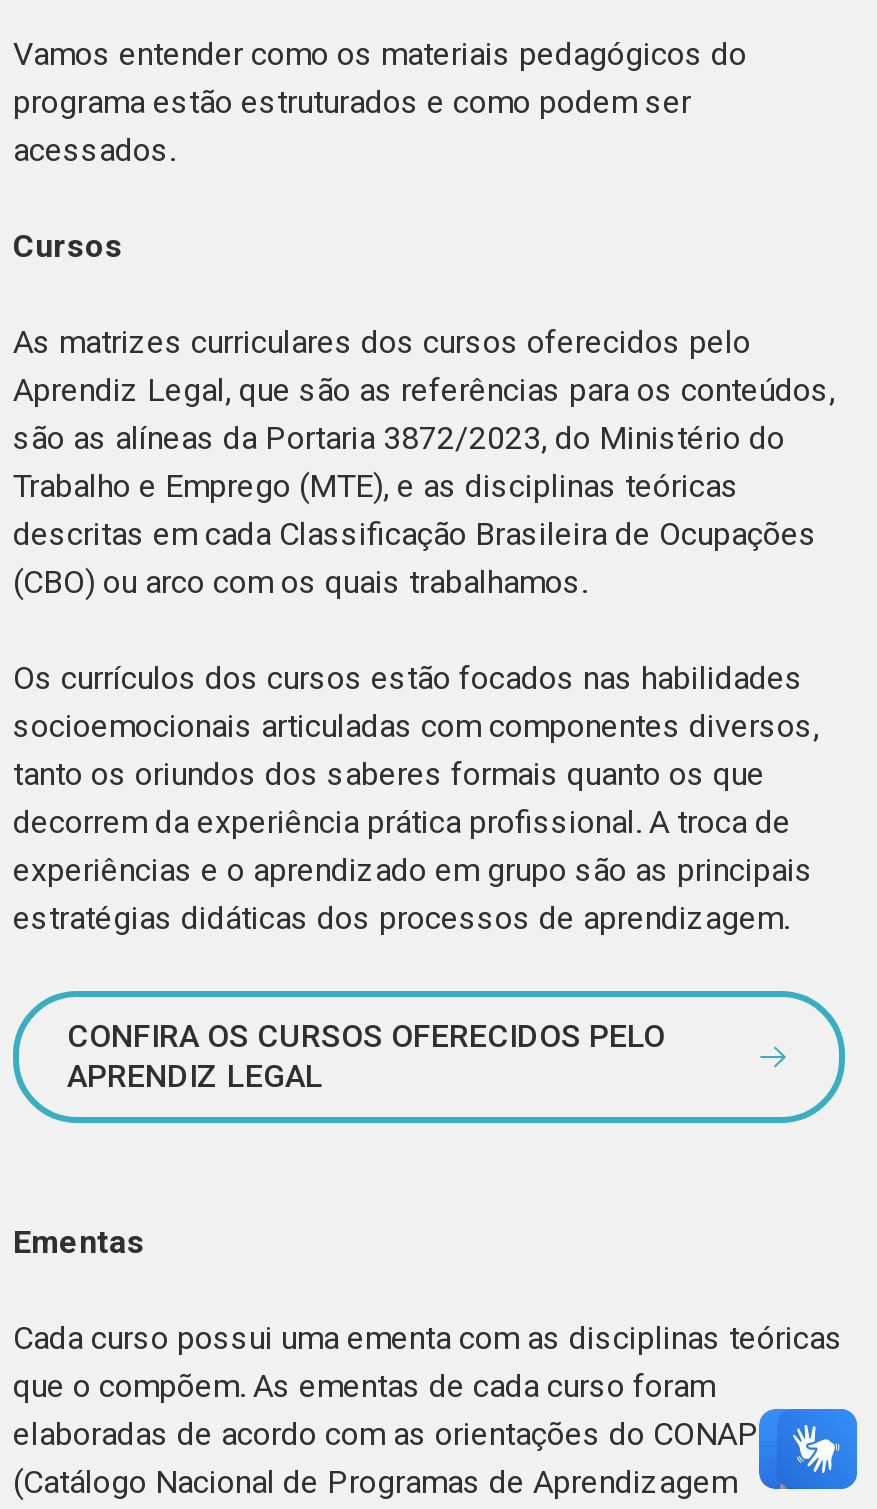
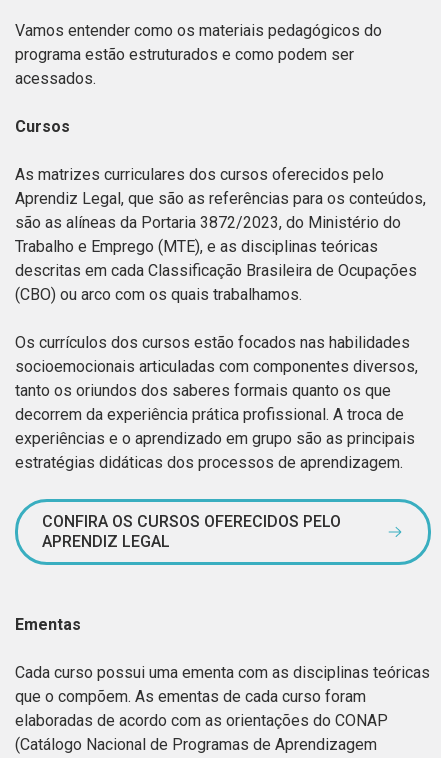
- [image]
